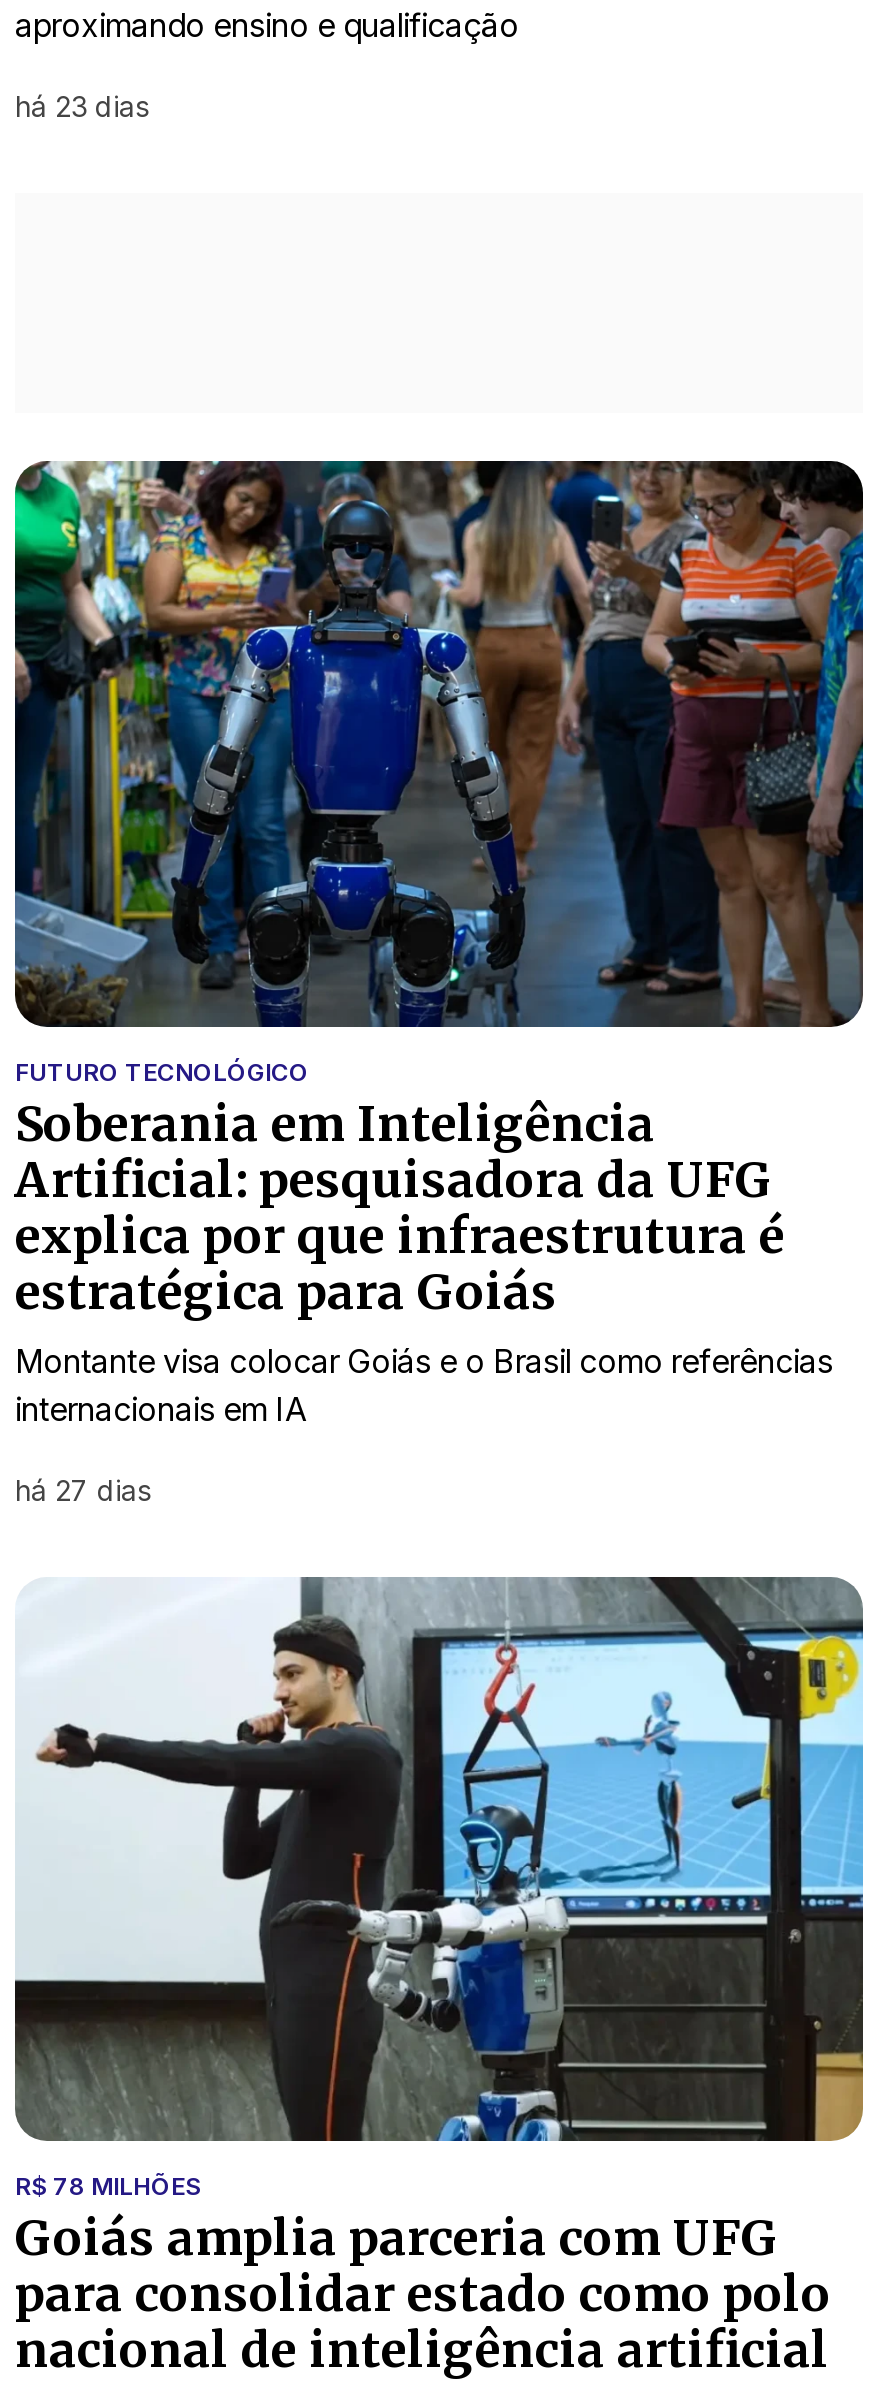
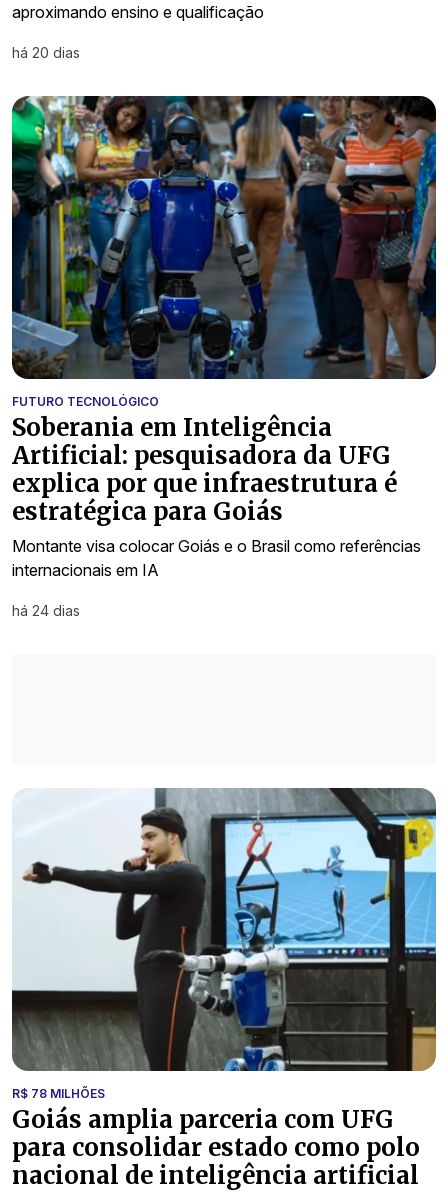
- há 23 dias
+ há 20 dias

moved up: [image] | FUTURO TECNOLÓGICO | Soberania em Inteligência | Artificial: pesquisadora da UFG | explica por que infraestrutura é | estratégica para Goiás | Montante visa colocar Goiás e o Brasil como referências | internacionais em IA

- há 27 dias
+ há 24 dias
